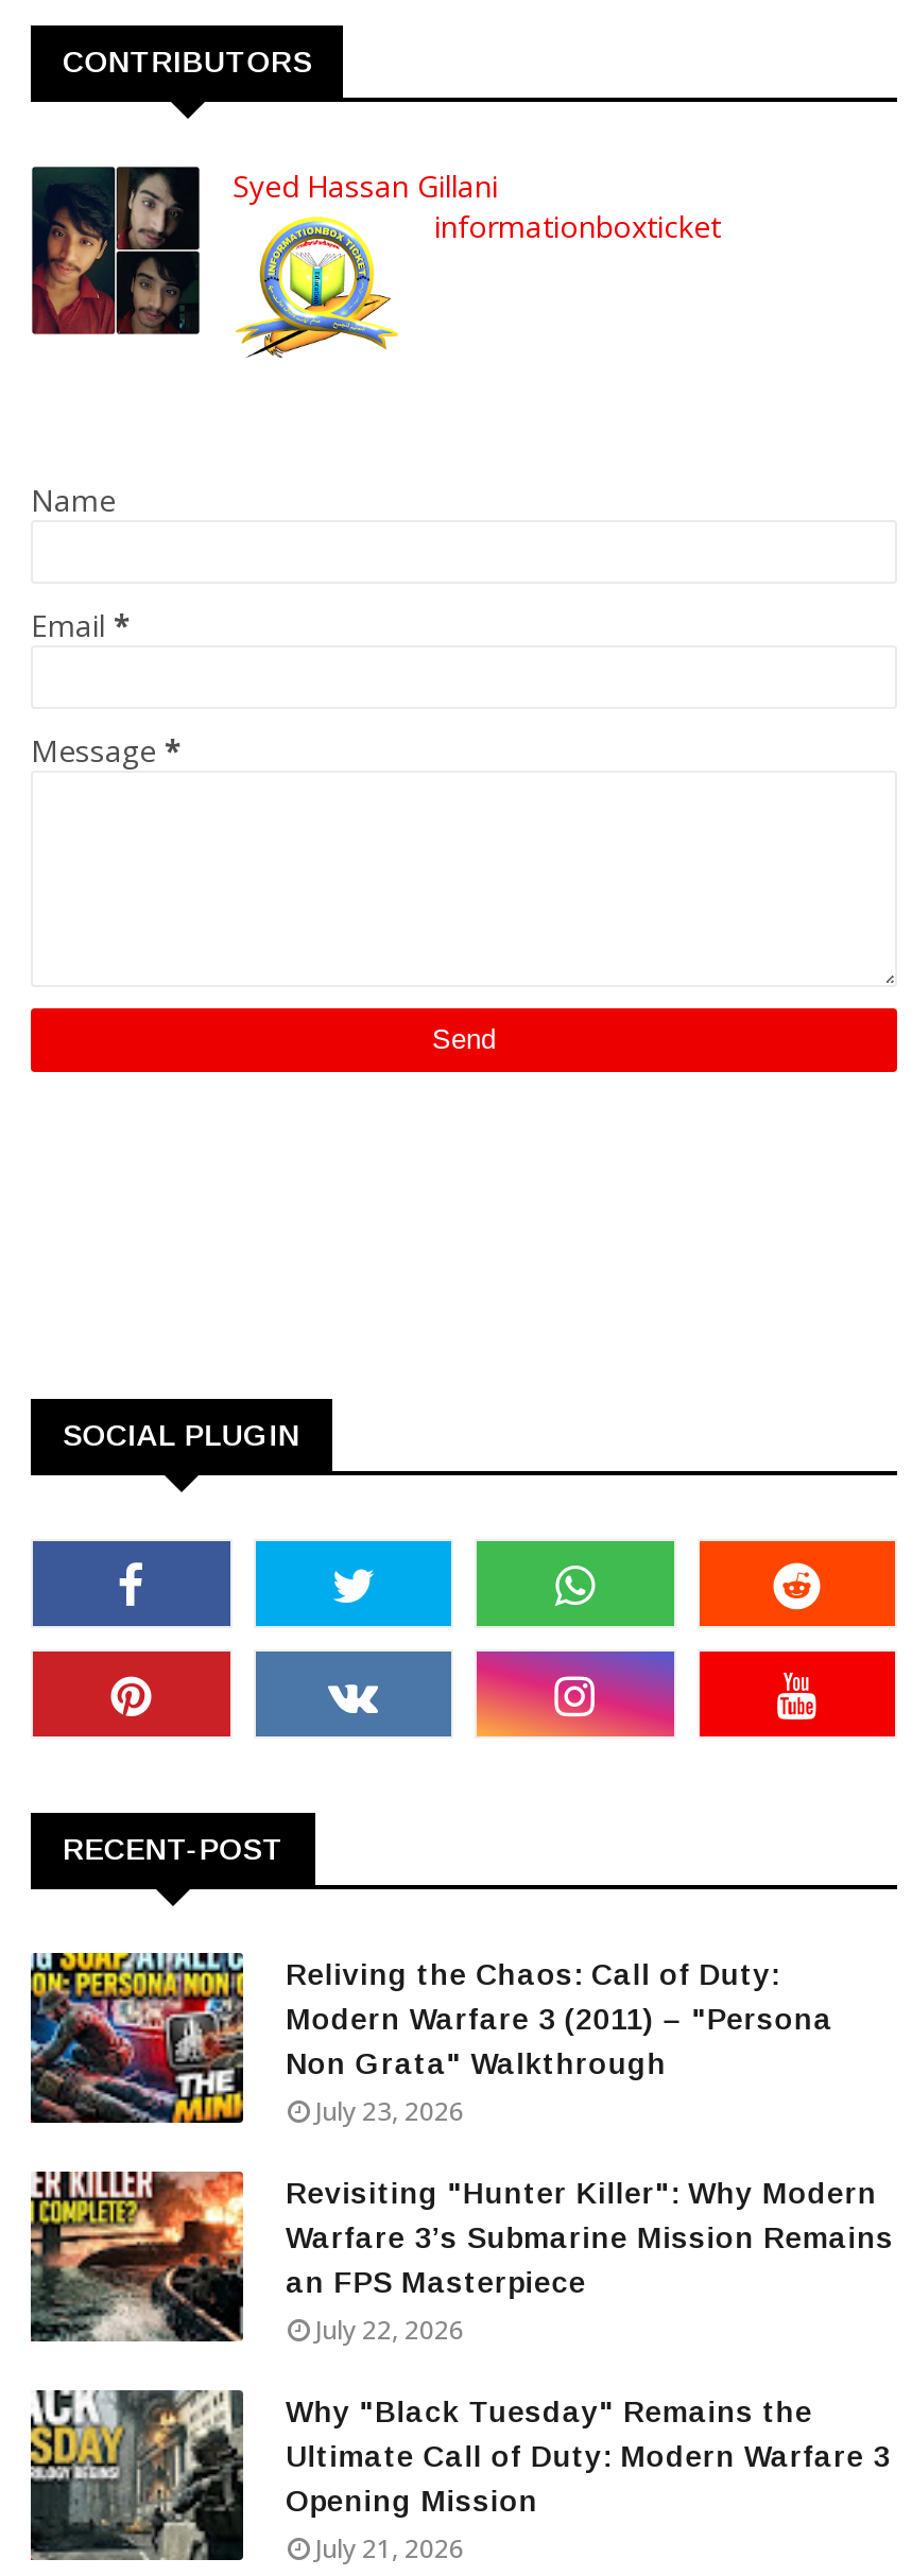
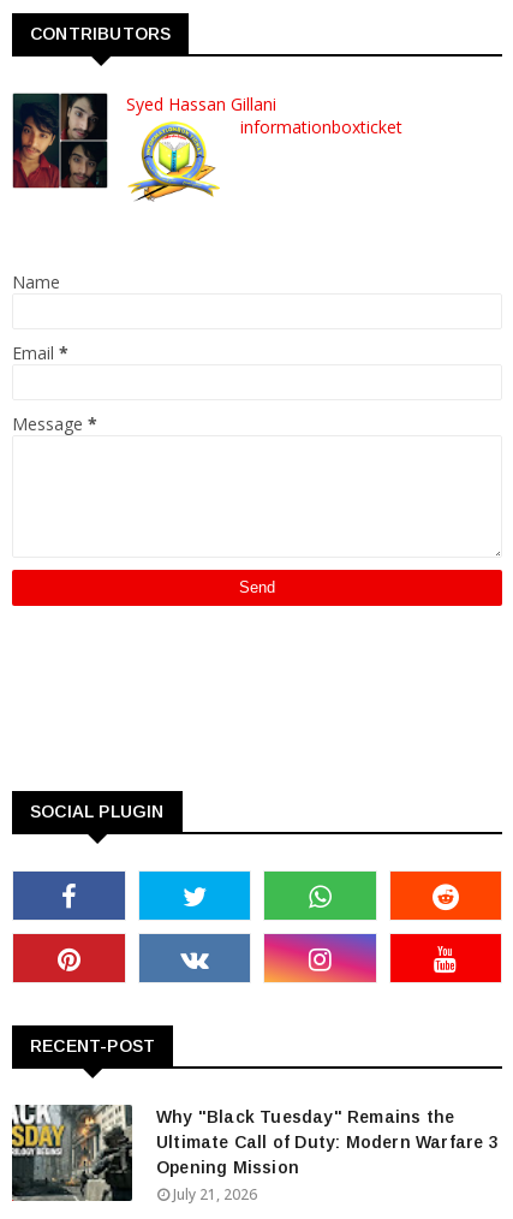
- [image]
- Reliving the Chaos: Call of Duty:
- Modern Warfare 3 (2011) – "Persona
- Non Grata" Walkthrough
- July 23, 2026
- Revisiting "Hunter Killer": Why Modern
- Warfare 3’s Submarine Mission Remains
- an FPS Masterpiece
- July 22, 2026

- [image]
